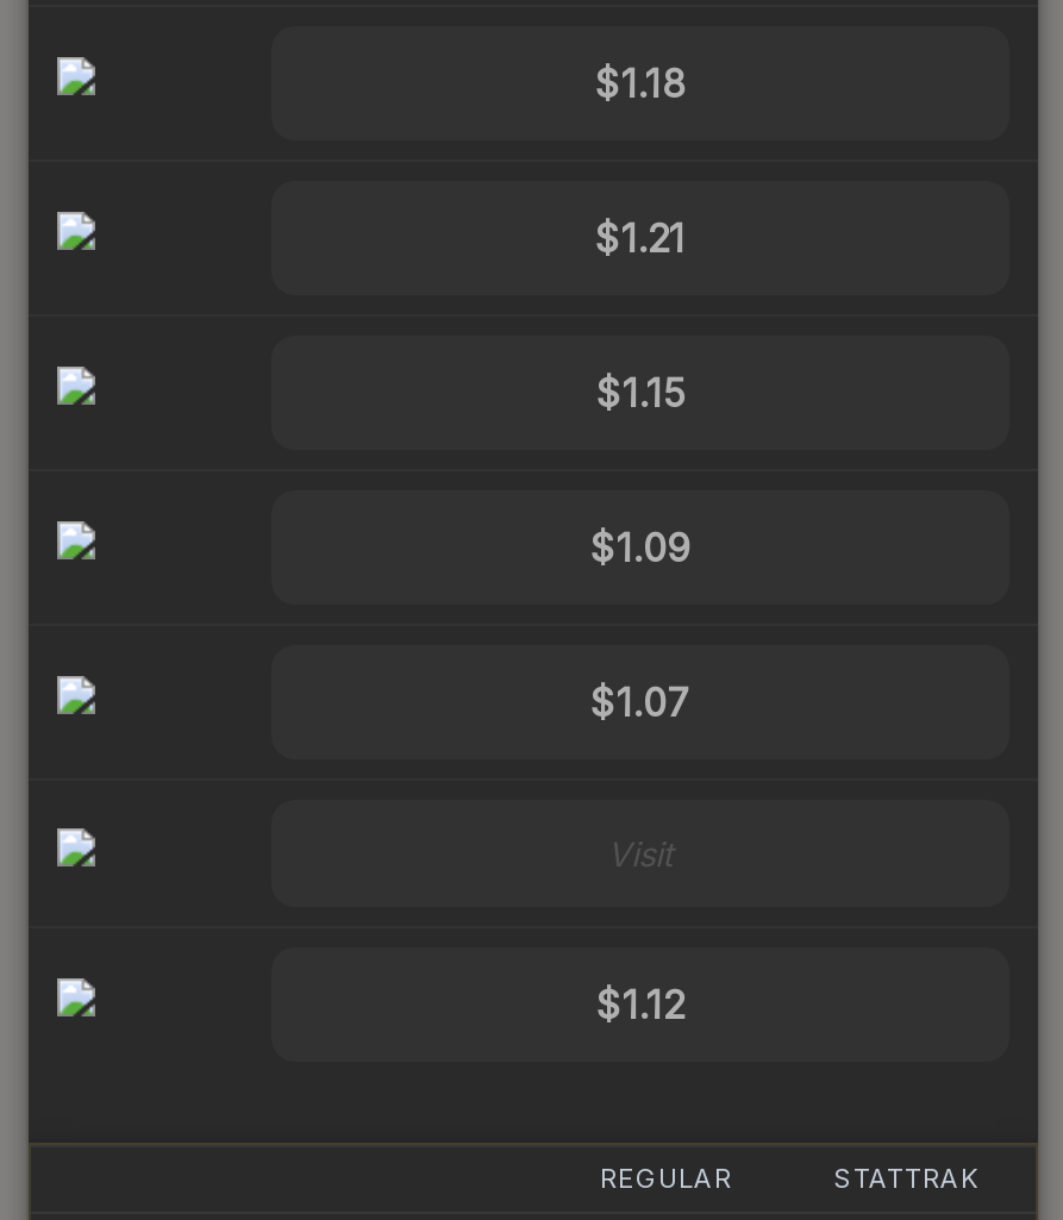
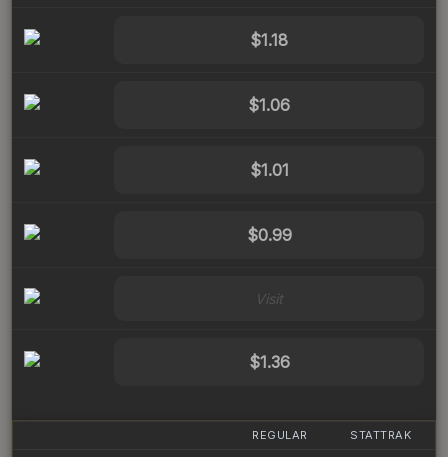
- $1.21
- $1.15
- $1.09
- $1.07
+ $1.06
+ $1.01
+ $0.99

- $1.12
+ $1.36
